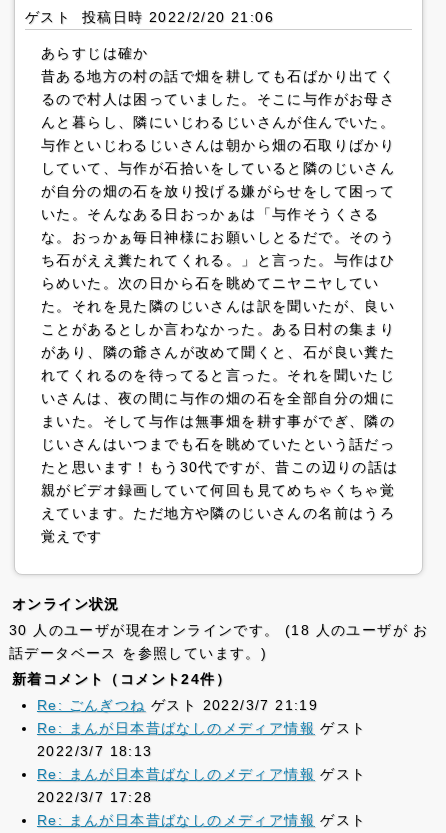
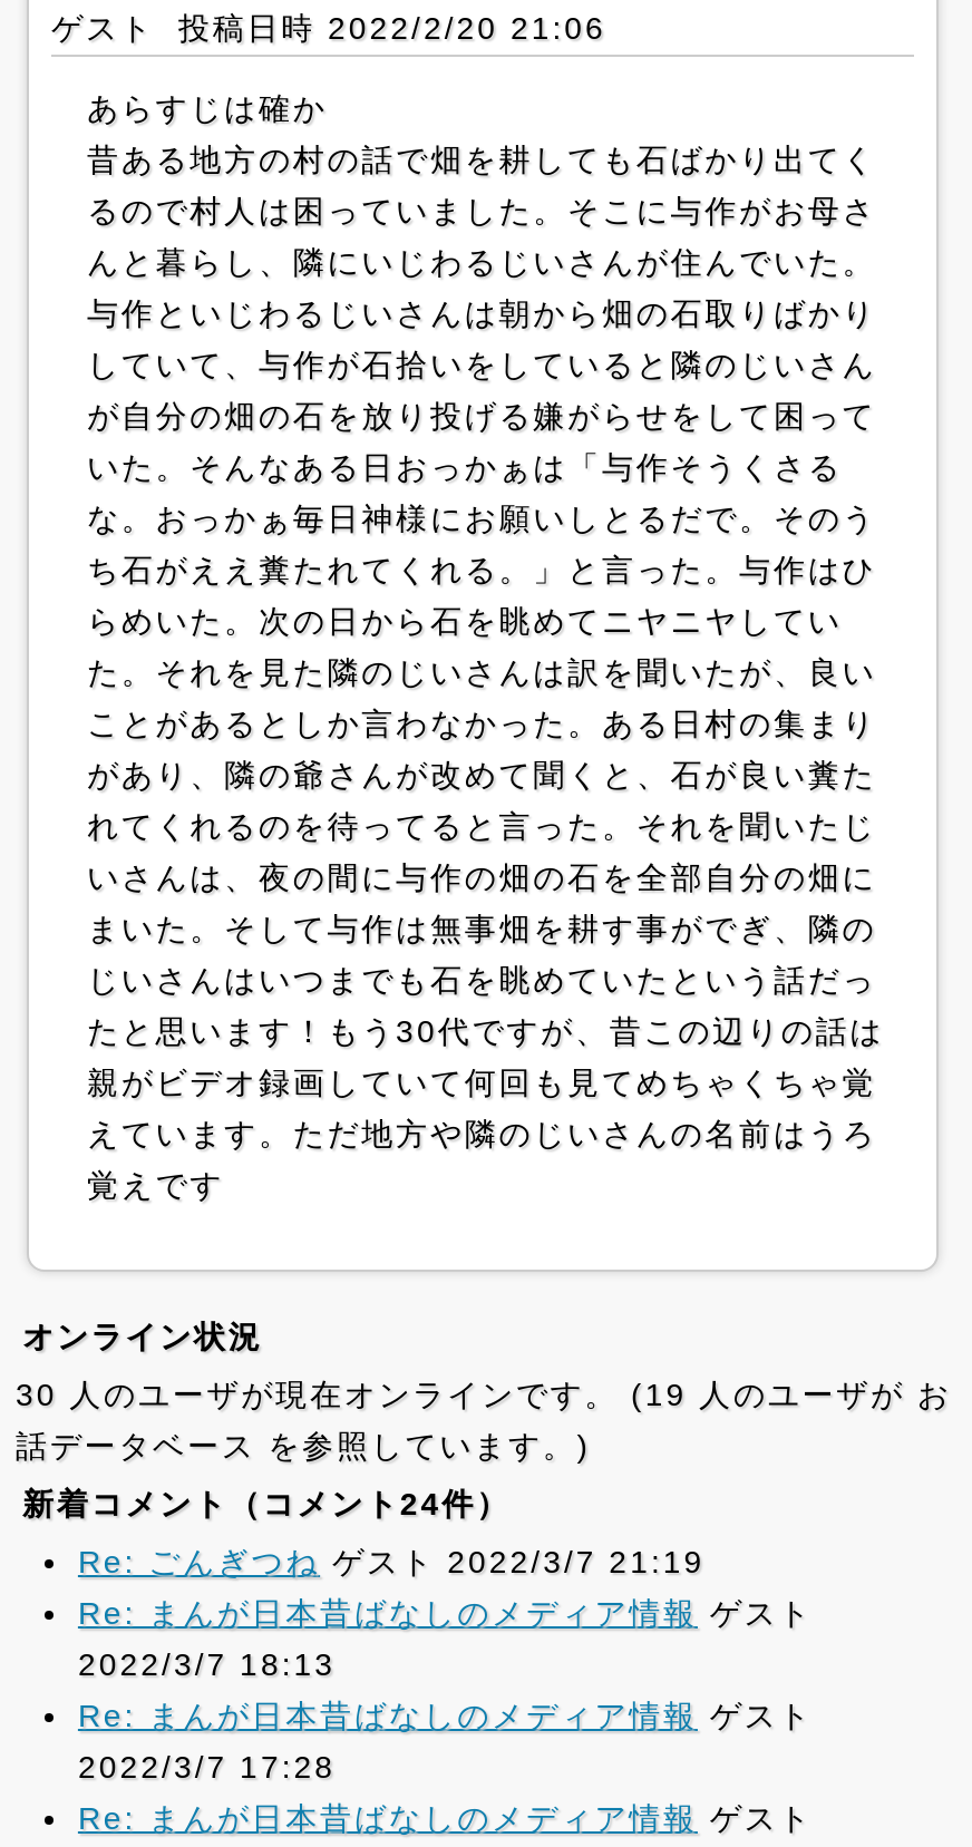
- 30 人のユーザが現在オンラインです。 (18 人のユーザが お
+ 30 人のユーザが現在オンラインです。 (19 人のユーザが お
